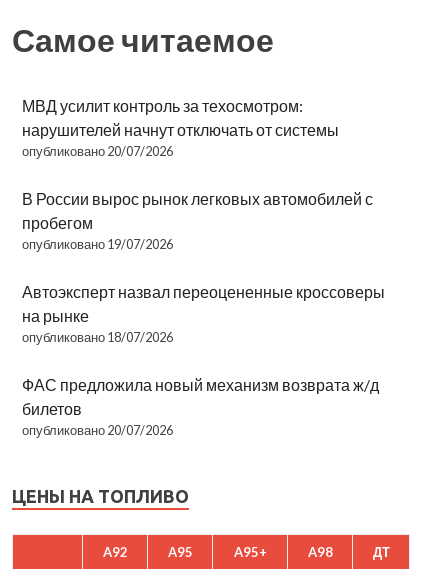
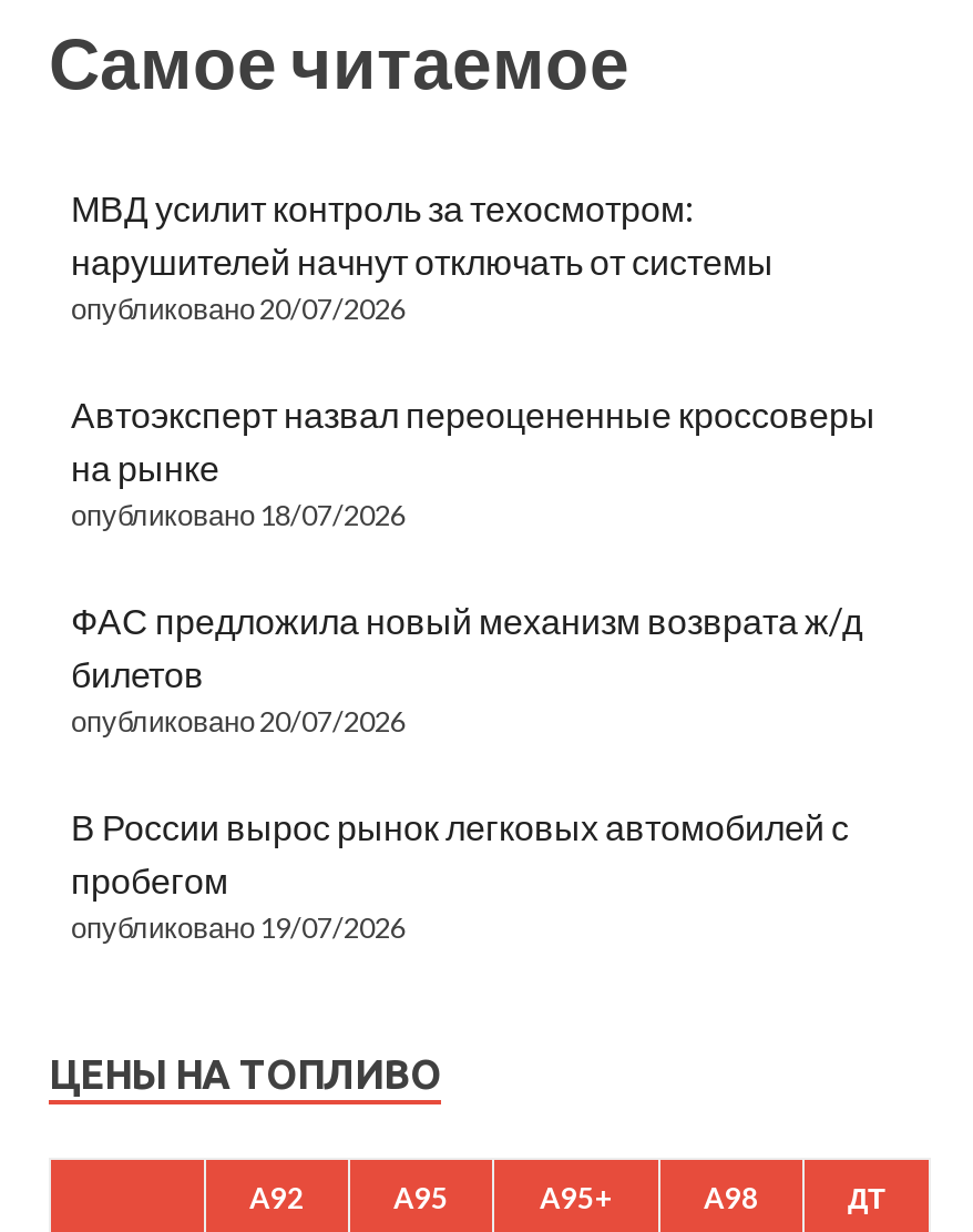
moved down: В России вырос рынок легковых автомобилей с | пробегом | опубликовано 19/07/2026

moved up: Автоэксперт назвал переоцененные кроссоверы | на рынке | опубликовано 18/07/2026 | ФАС предложила новый механизм возврата ж/д | билетов | опубликовано 20/07/2026
